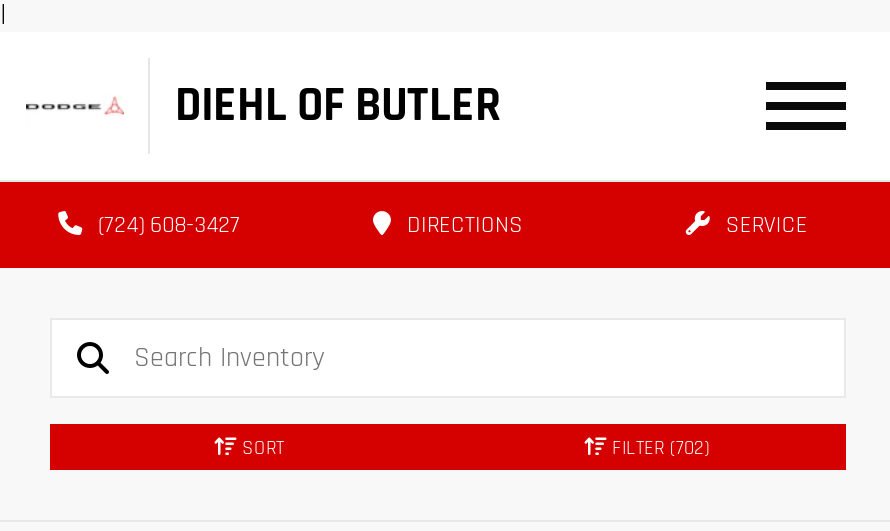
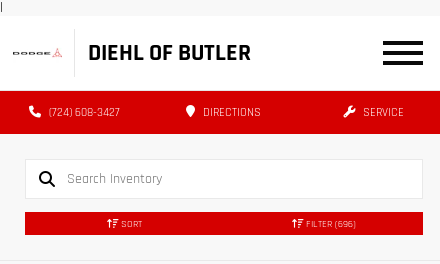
- FILTER (702)
+ FILTER (696)
